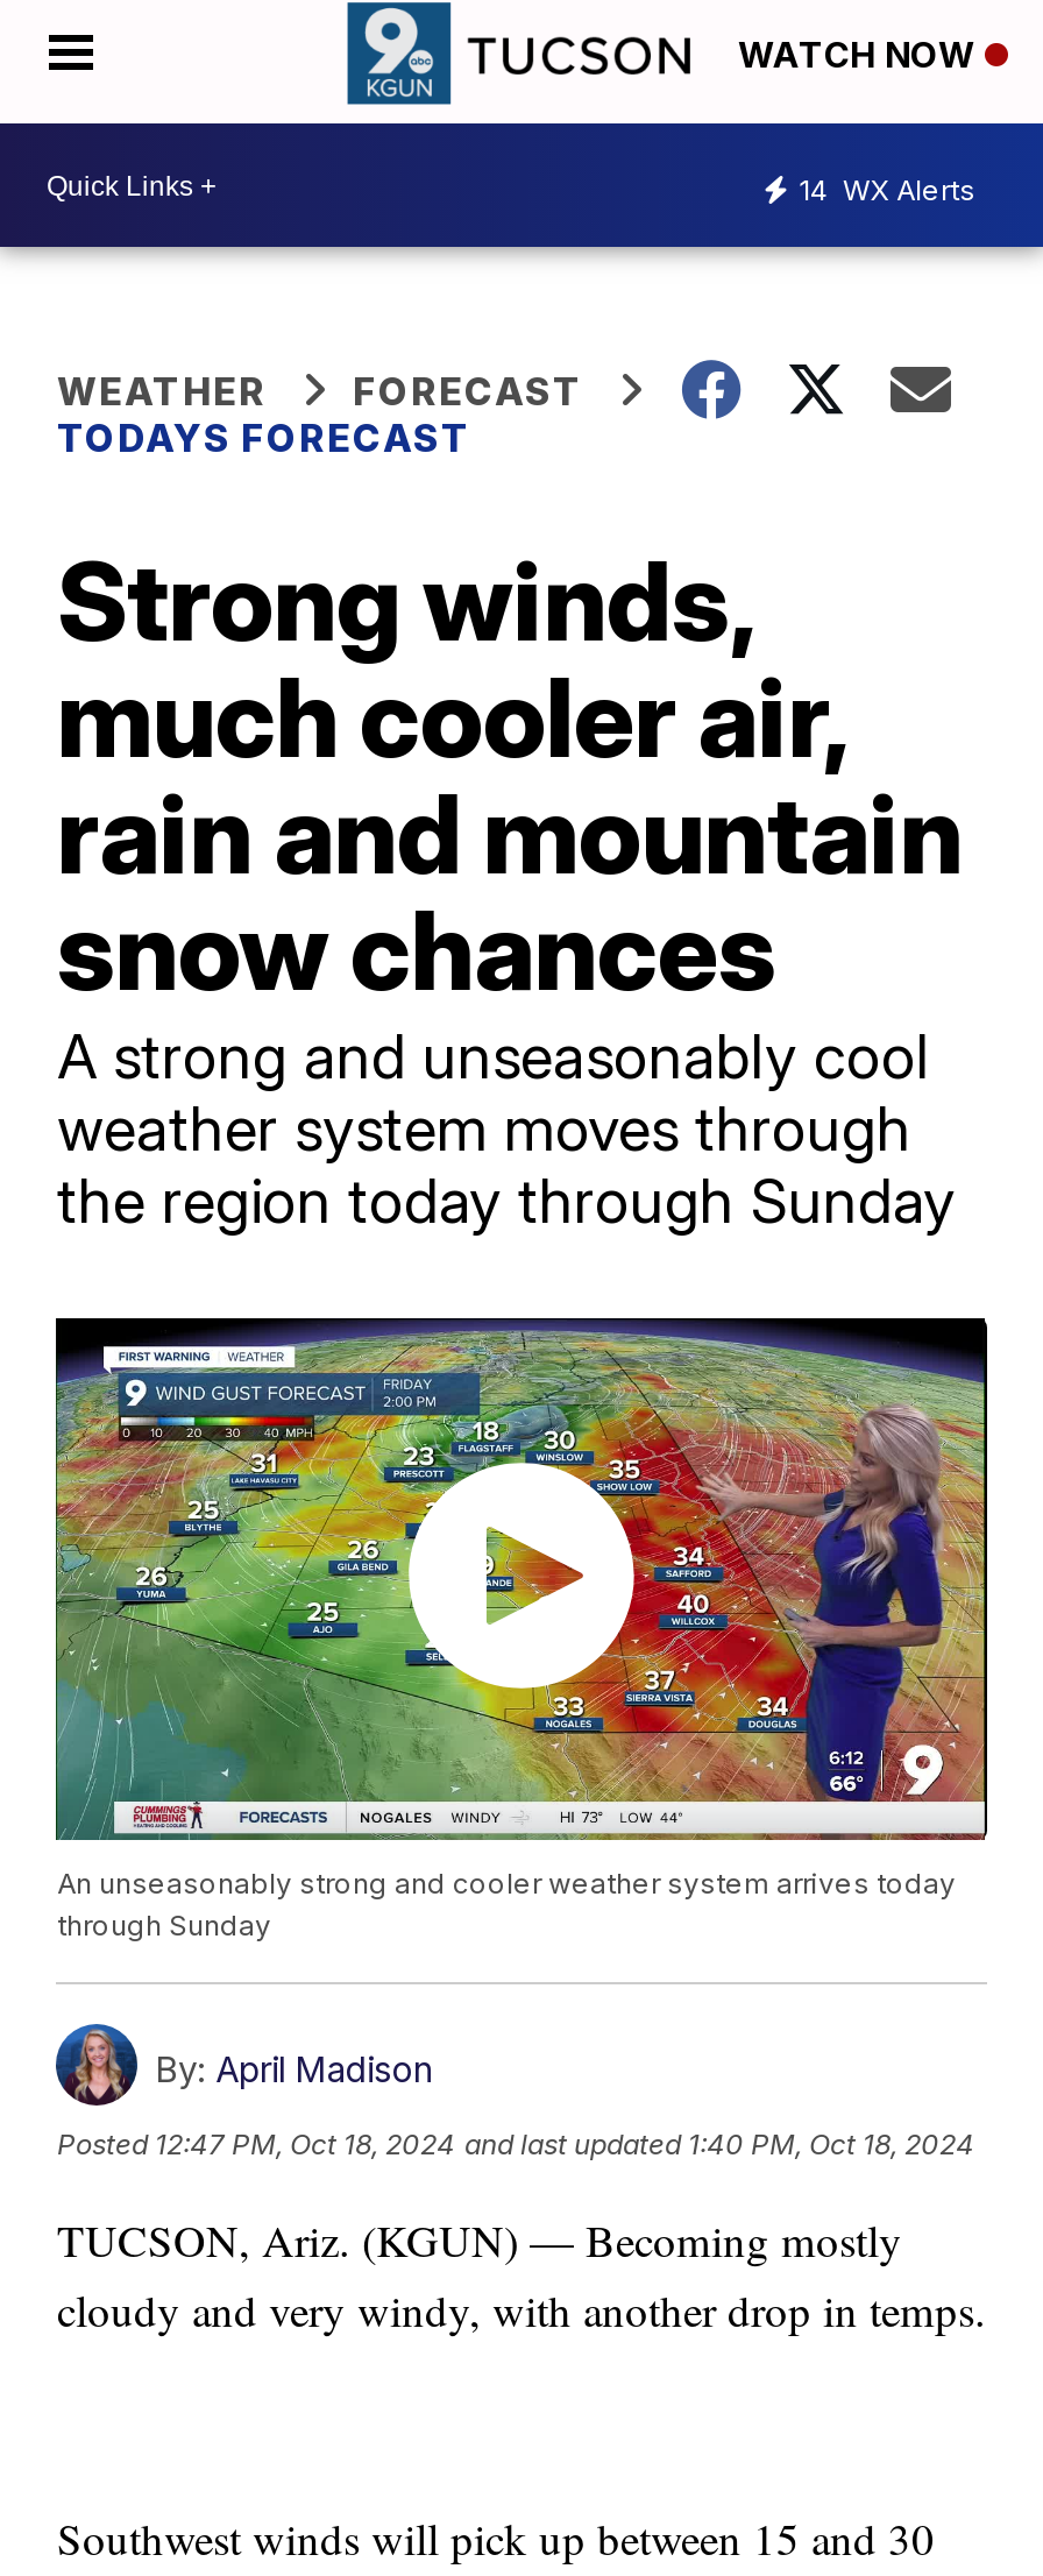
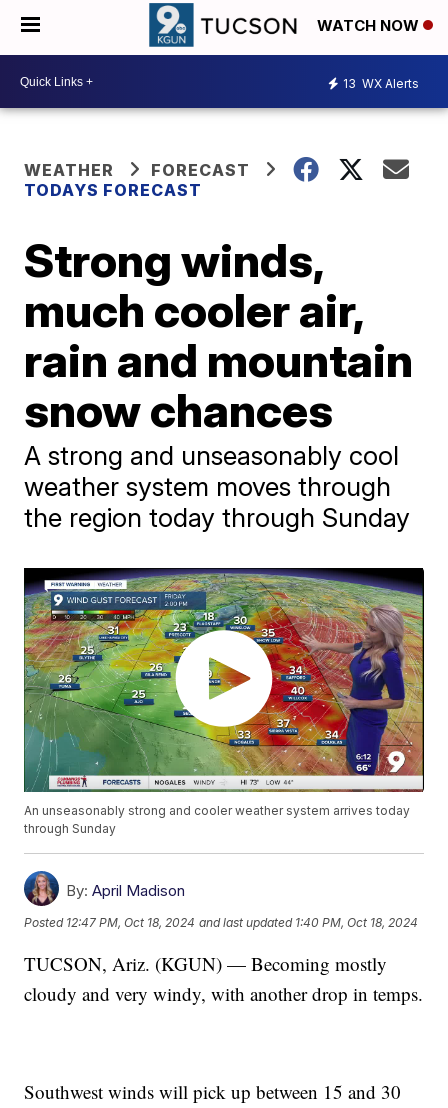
- 14 WX Alerts
+ 13 WX Alerts
